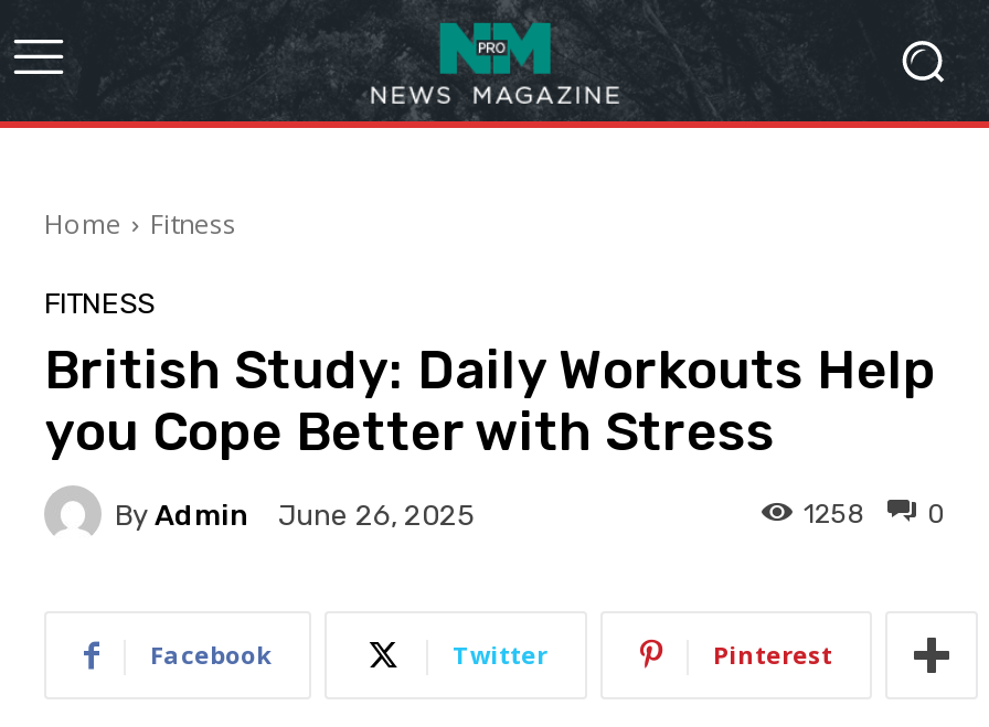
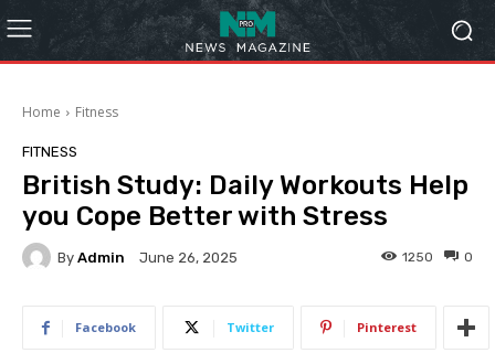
- 1258 0
+ 1250 0
